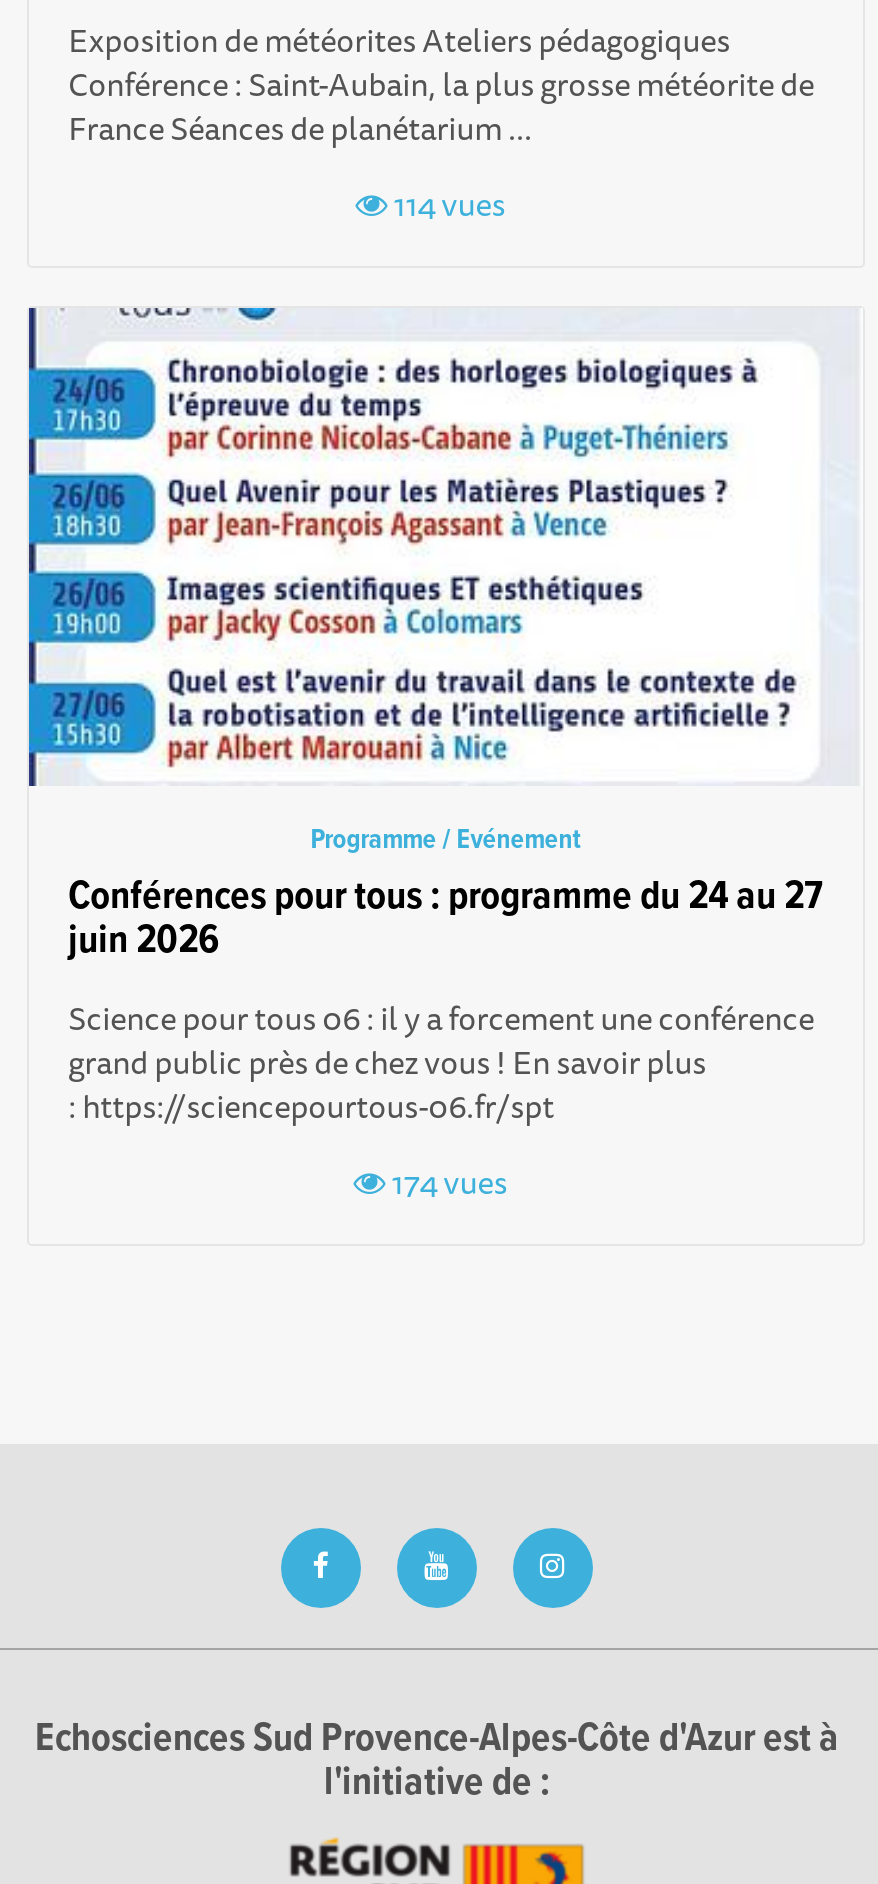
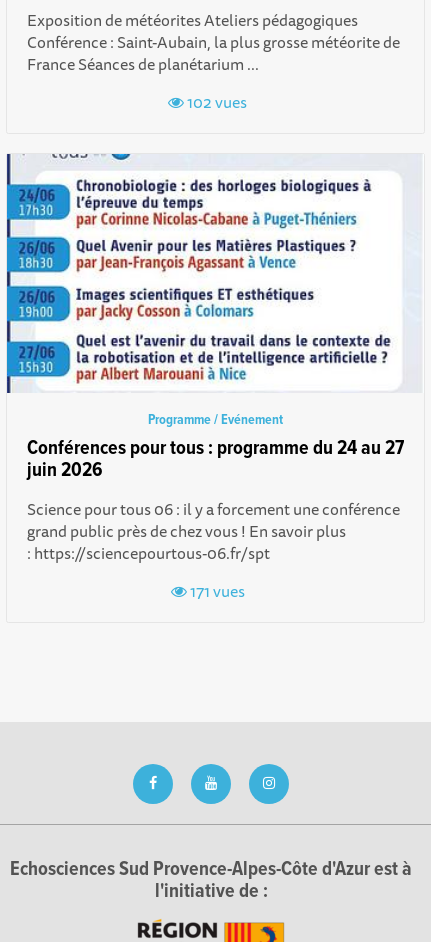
- 114 vues
+ 102 vues

- 174 vues
+ 171 vues
